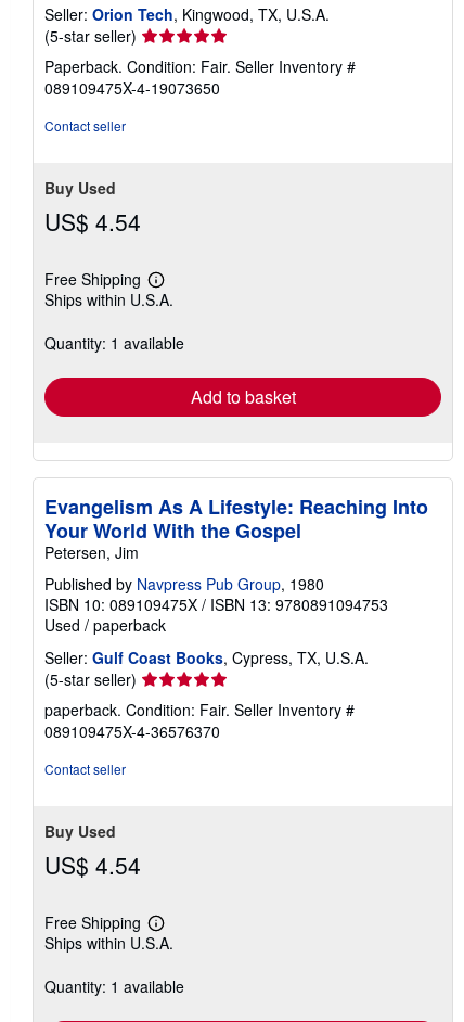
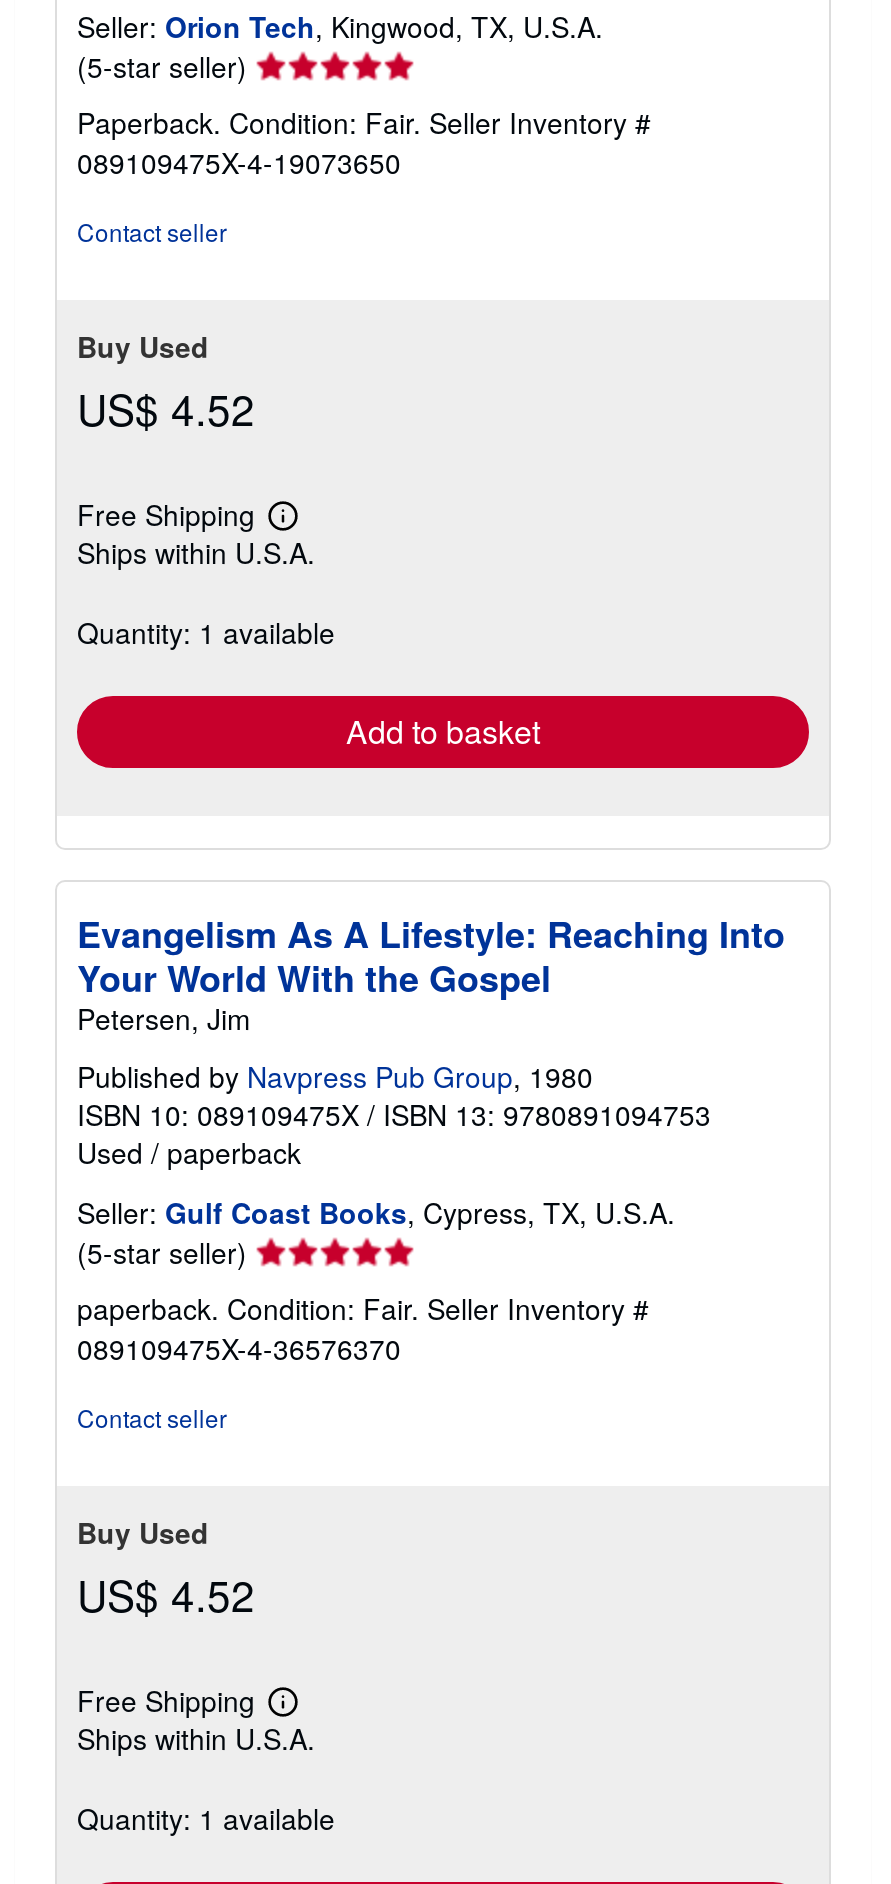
- US$ 4.54
+ US$ 4.52

- US$ 4.54
+ US$ 4.52
